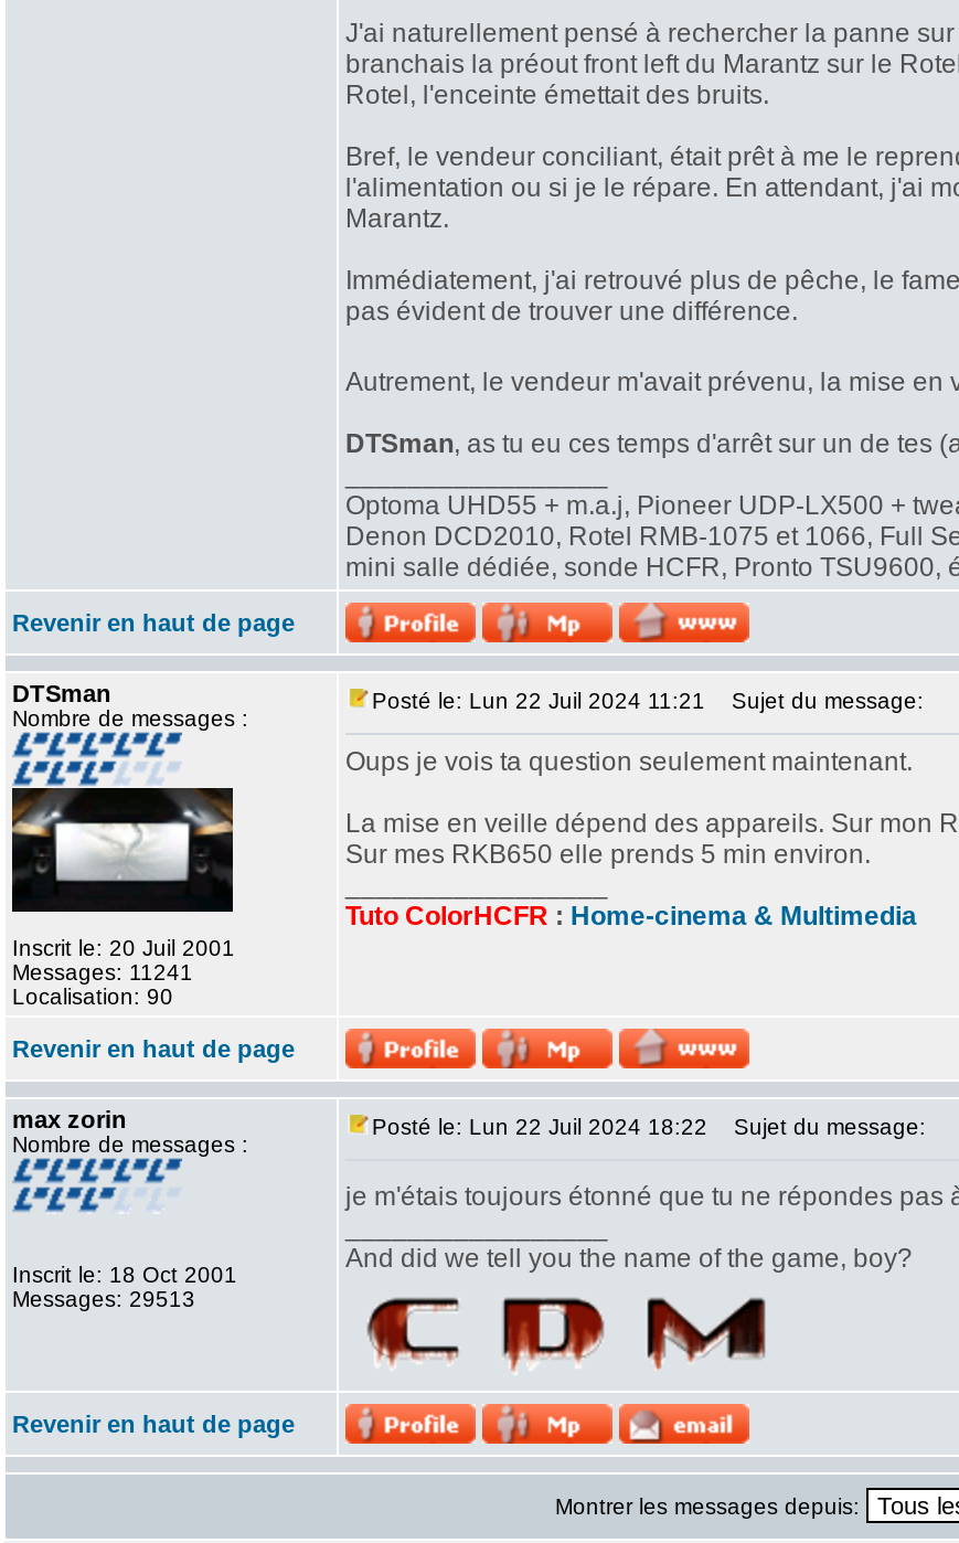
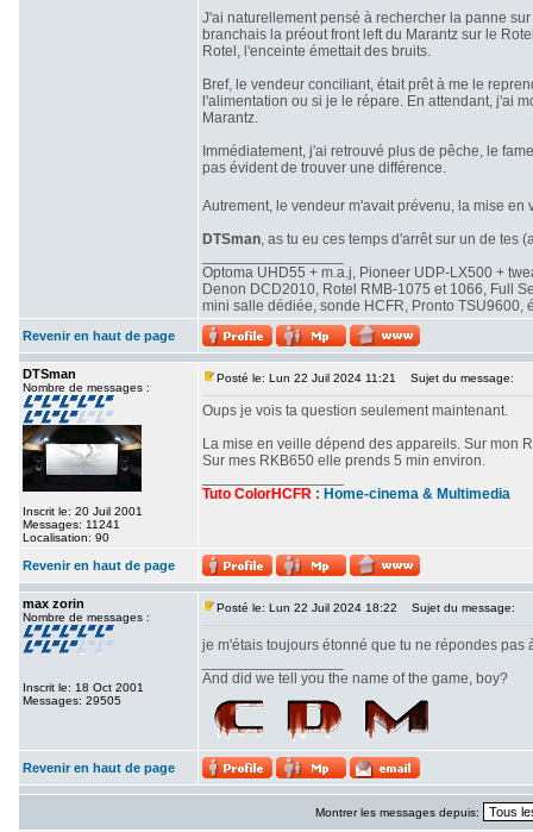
- Messages: 29513
+ Messages: 29505
